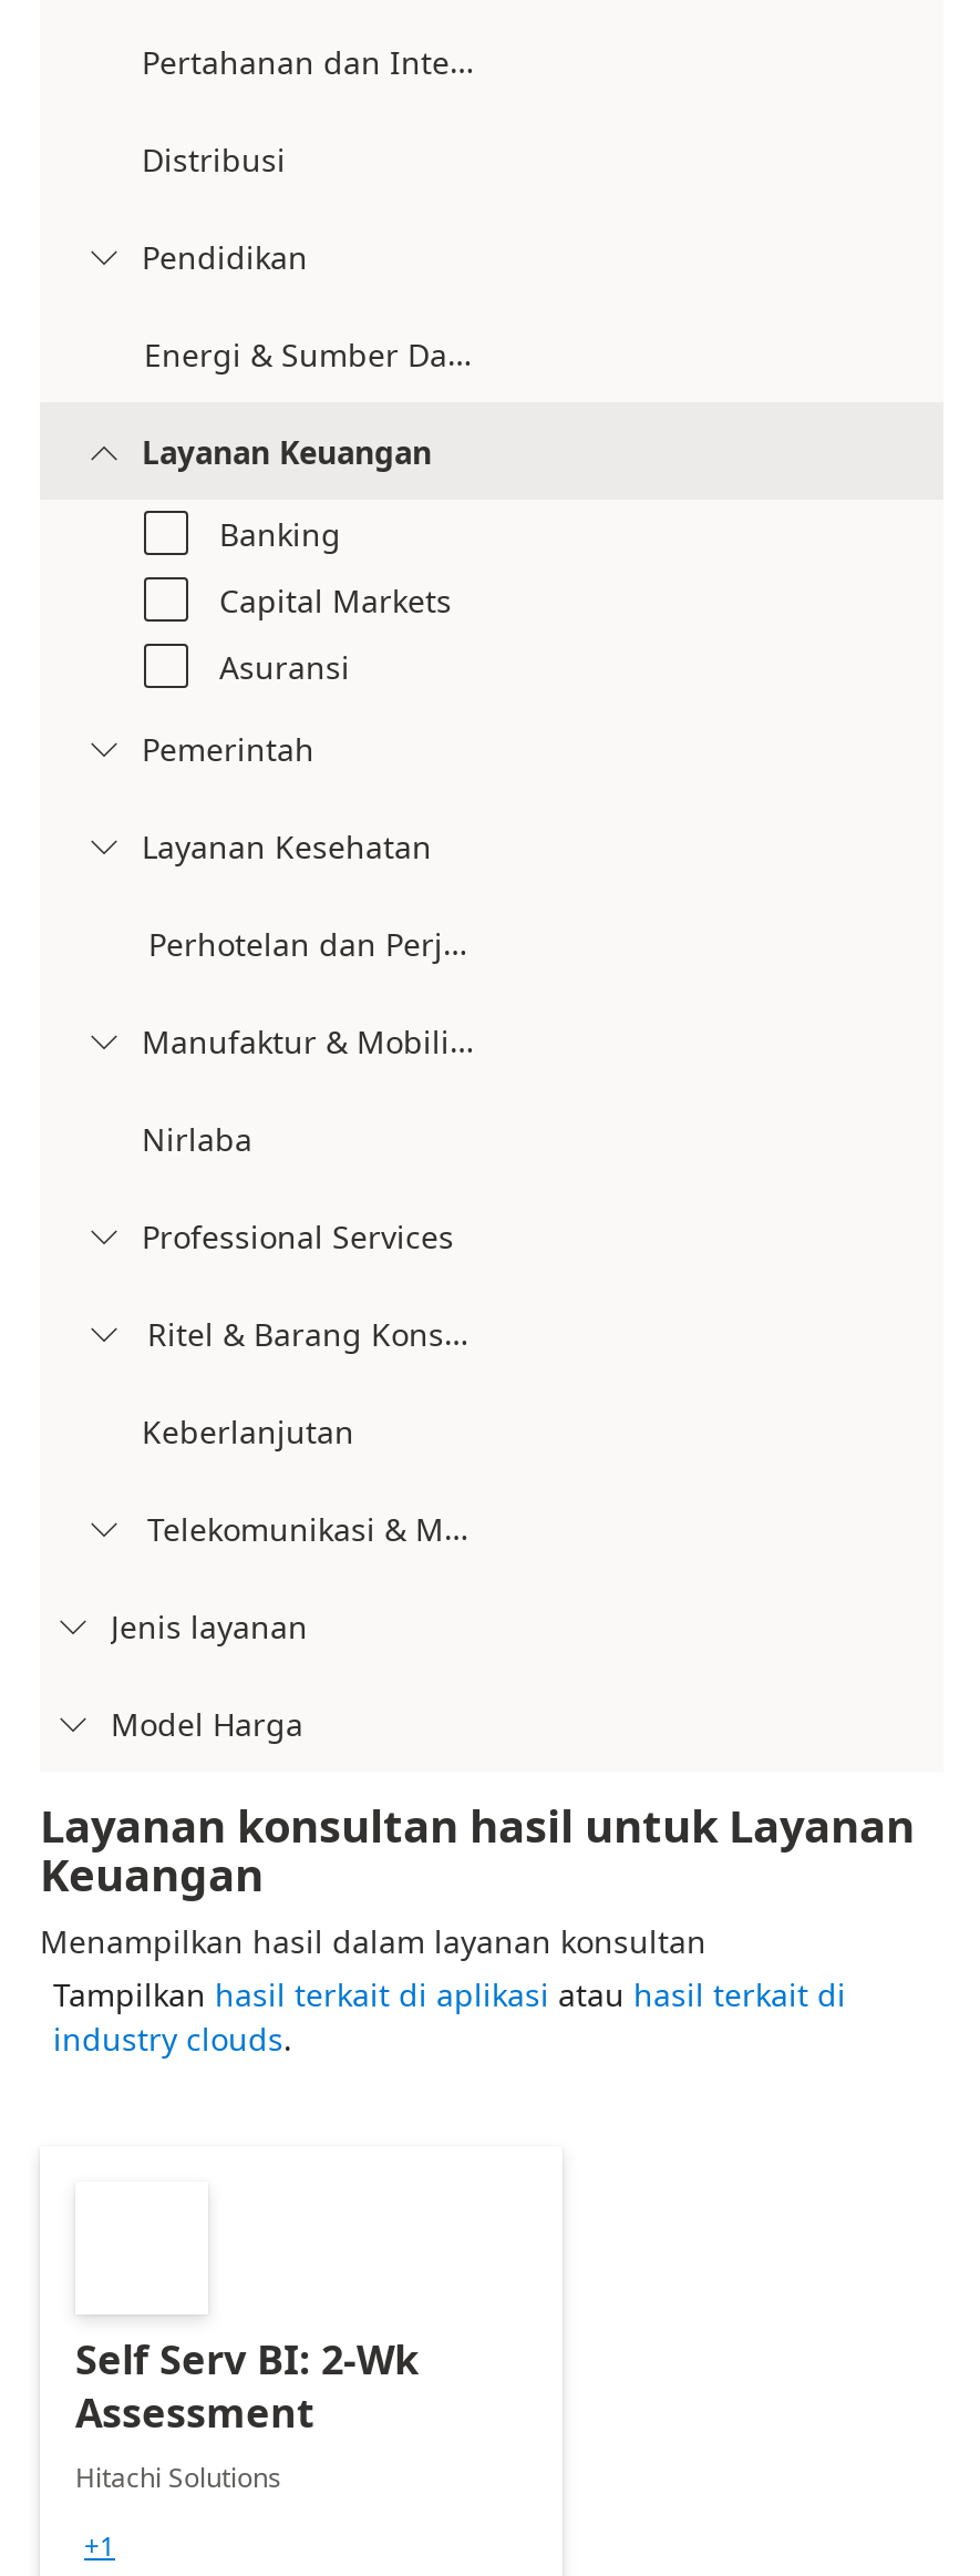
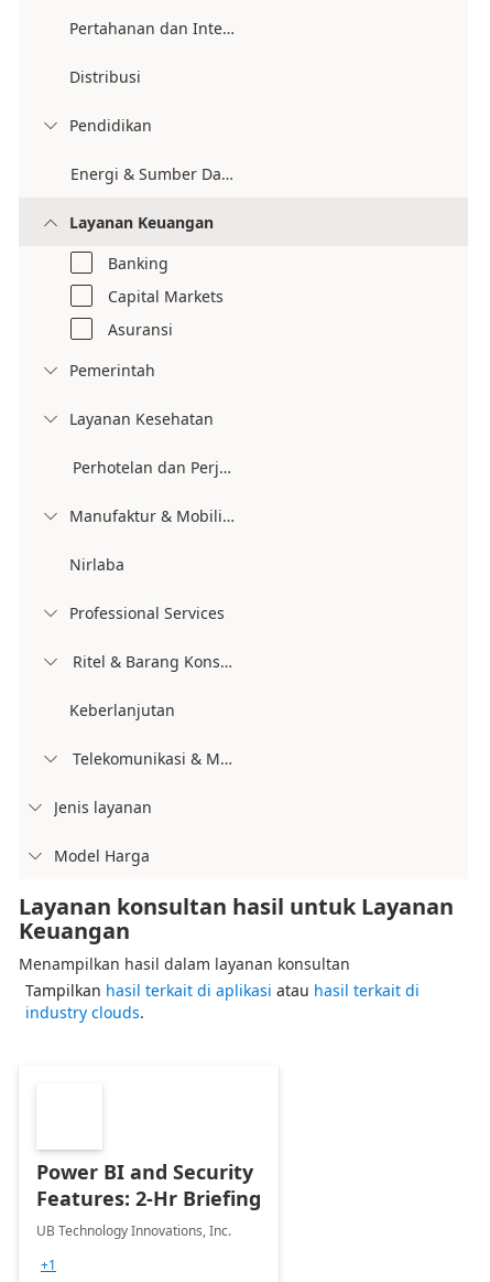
- Self Serv BI: 2-Wk
- Assessment
- Hitachi Solutions
+ Power BI and Security
+ Features: 2-Hr Briefing
+ UB Technology Innovations, Inc.
